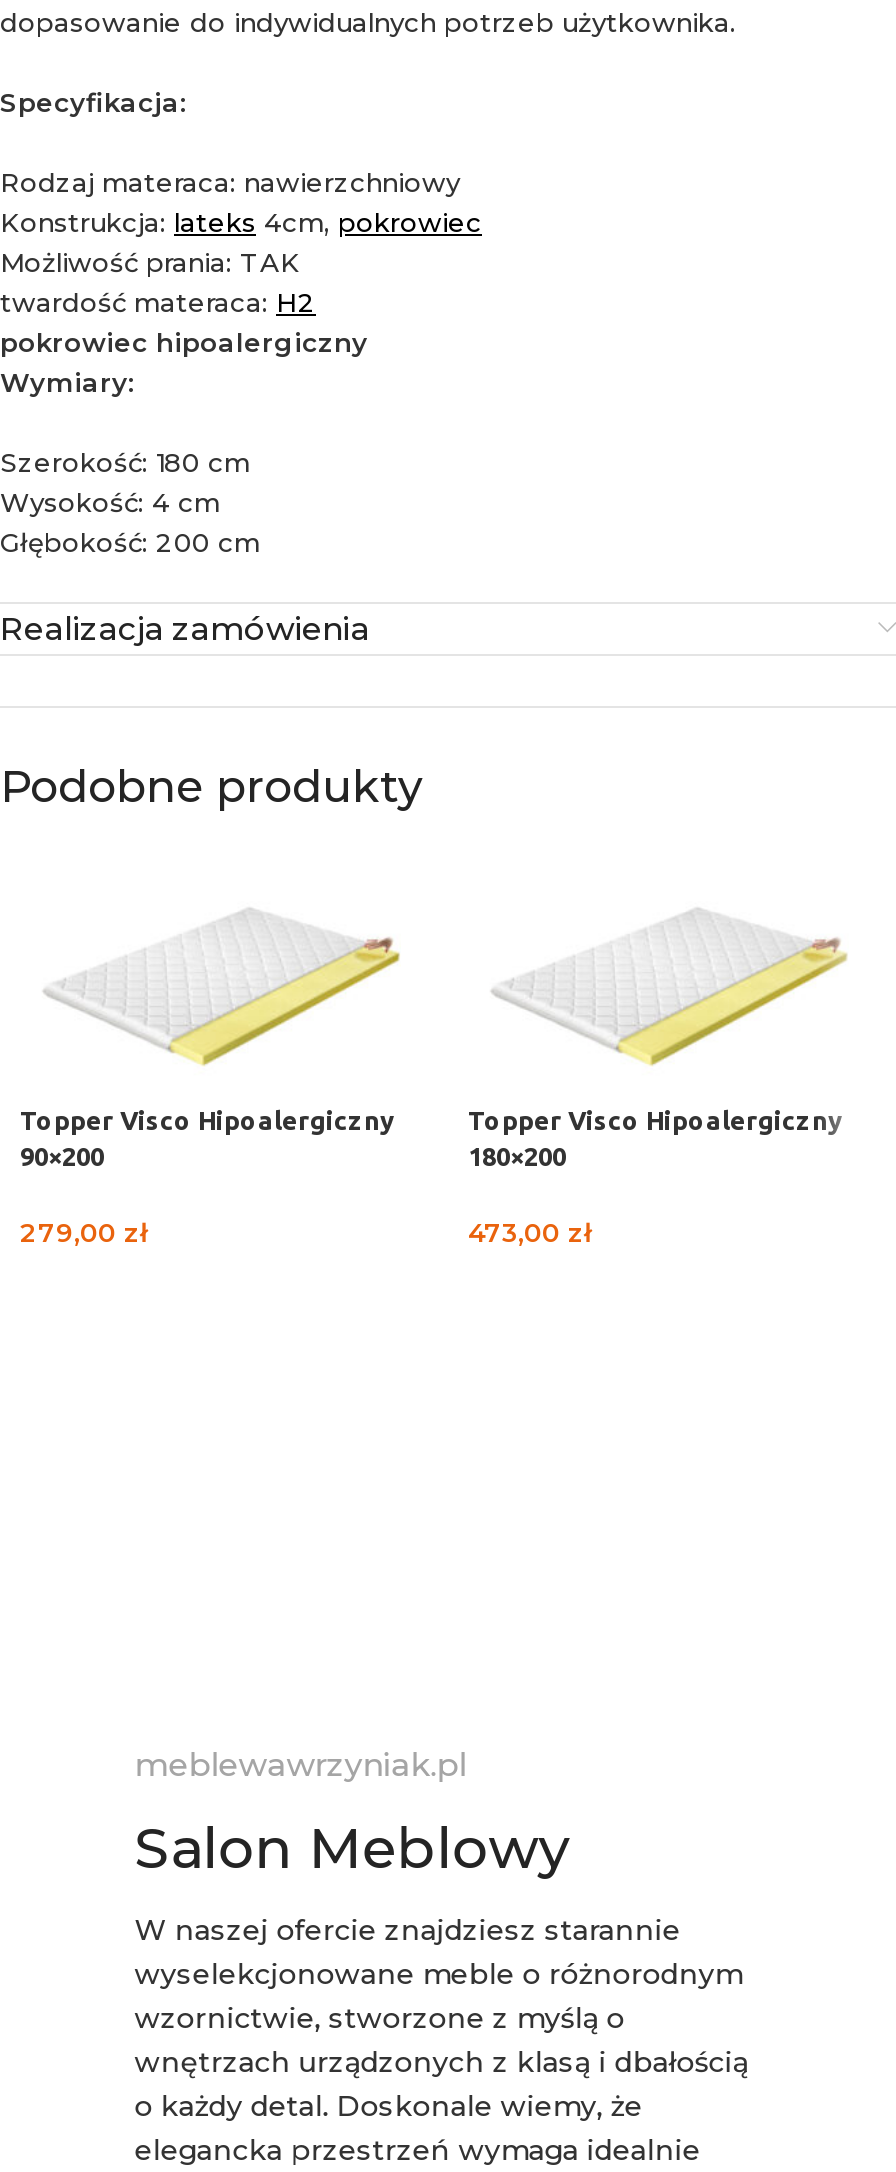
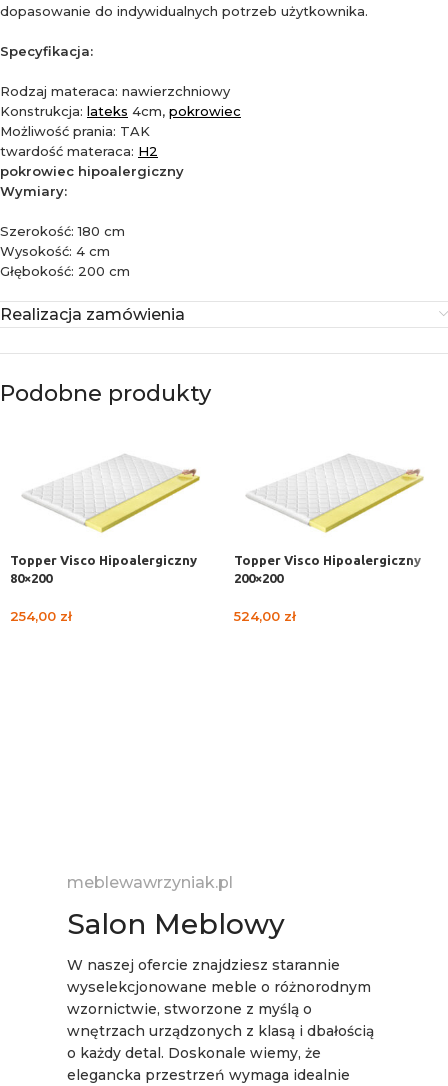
- 90×200
+ 80×200

- 180×200
+ 200×200

- 279,00 zł
+ 254,00 zł

- 473,00 zł
+ 524,00 zł
